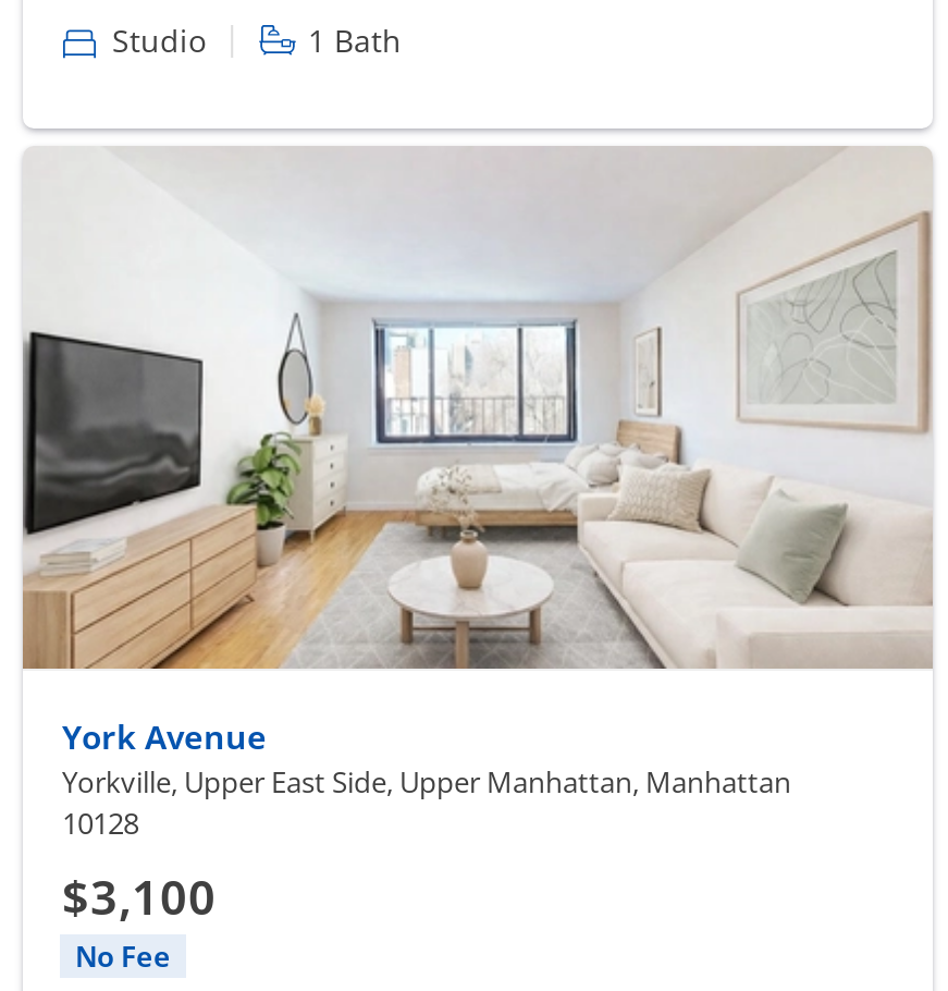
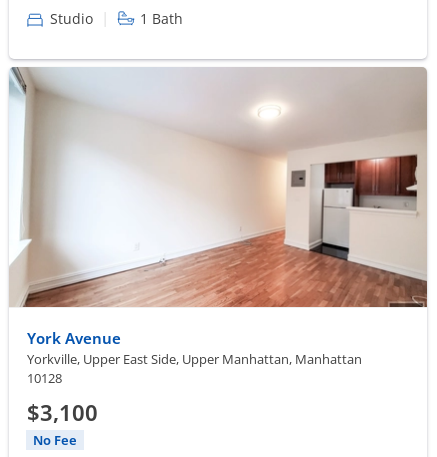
- [image]
+ [image]
